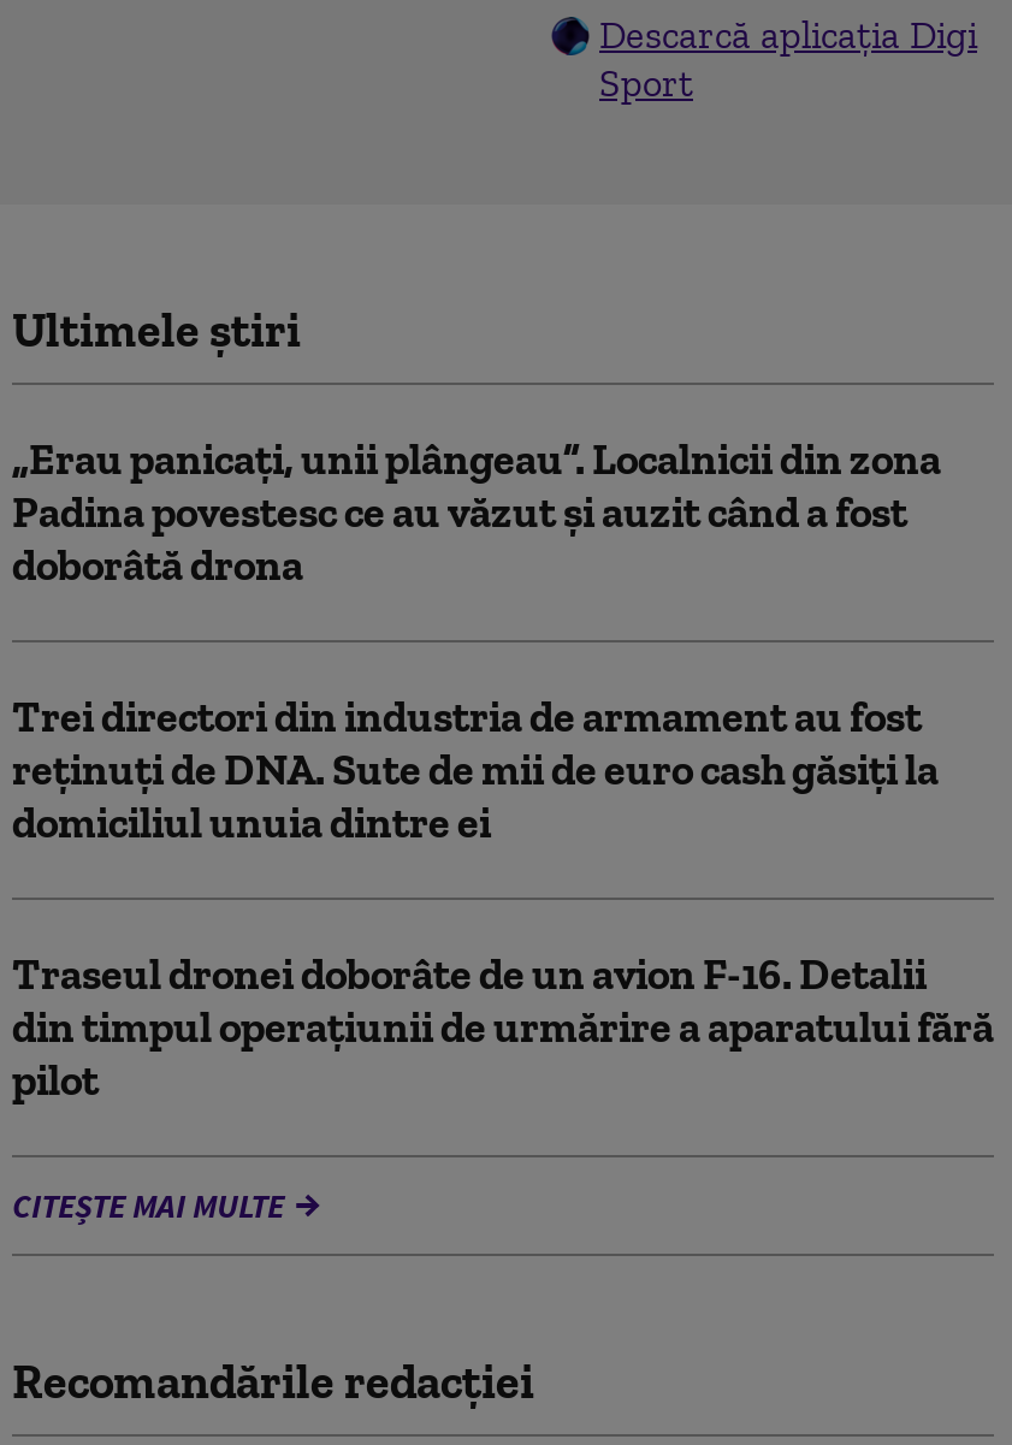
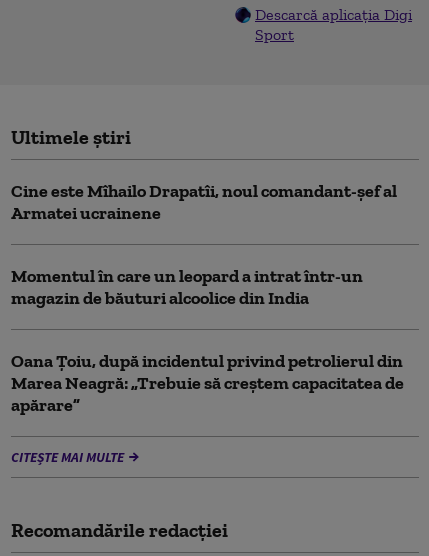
- „Erau panicați, unii plângeau”. Localnicii din zona
- Padina povestesc ce au văzut și auzit când a fost
- doborâtă drona
+ Cine este Mîhailo Drapatîi, noul comandant-şef al
+ Armatei ucrainene

- Trei directori din industria de armament au fost
- reținuți de DNA. Sute de mii de euro cash găsiți la
- domiciliul unuia dintre ei
+ Momentul în care un leopard a intrat într-un
+ magazin de băuturi alcoolice din India

- Traseul dronei doborâte de un avion F-16. Detalii
- din timpul operațiunii de urmărire a aparatului fără
- pilot
+ Oana Țoiu, după incidentul privind petrolierul din
+ Marea Neagră: „Trebuie să creștem capacitatea de
+ apărare”
